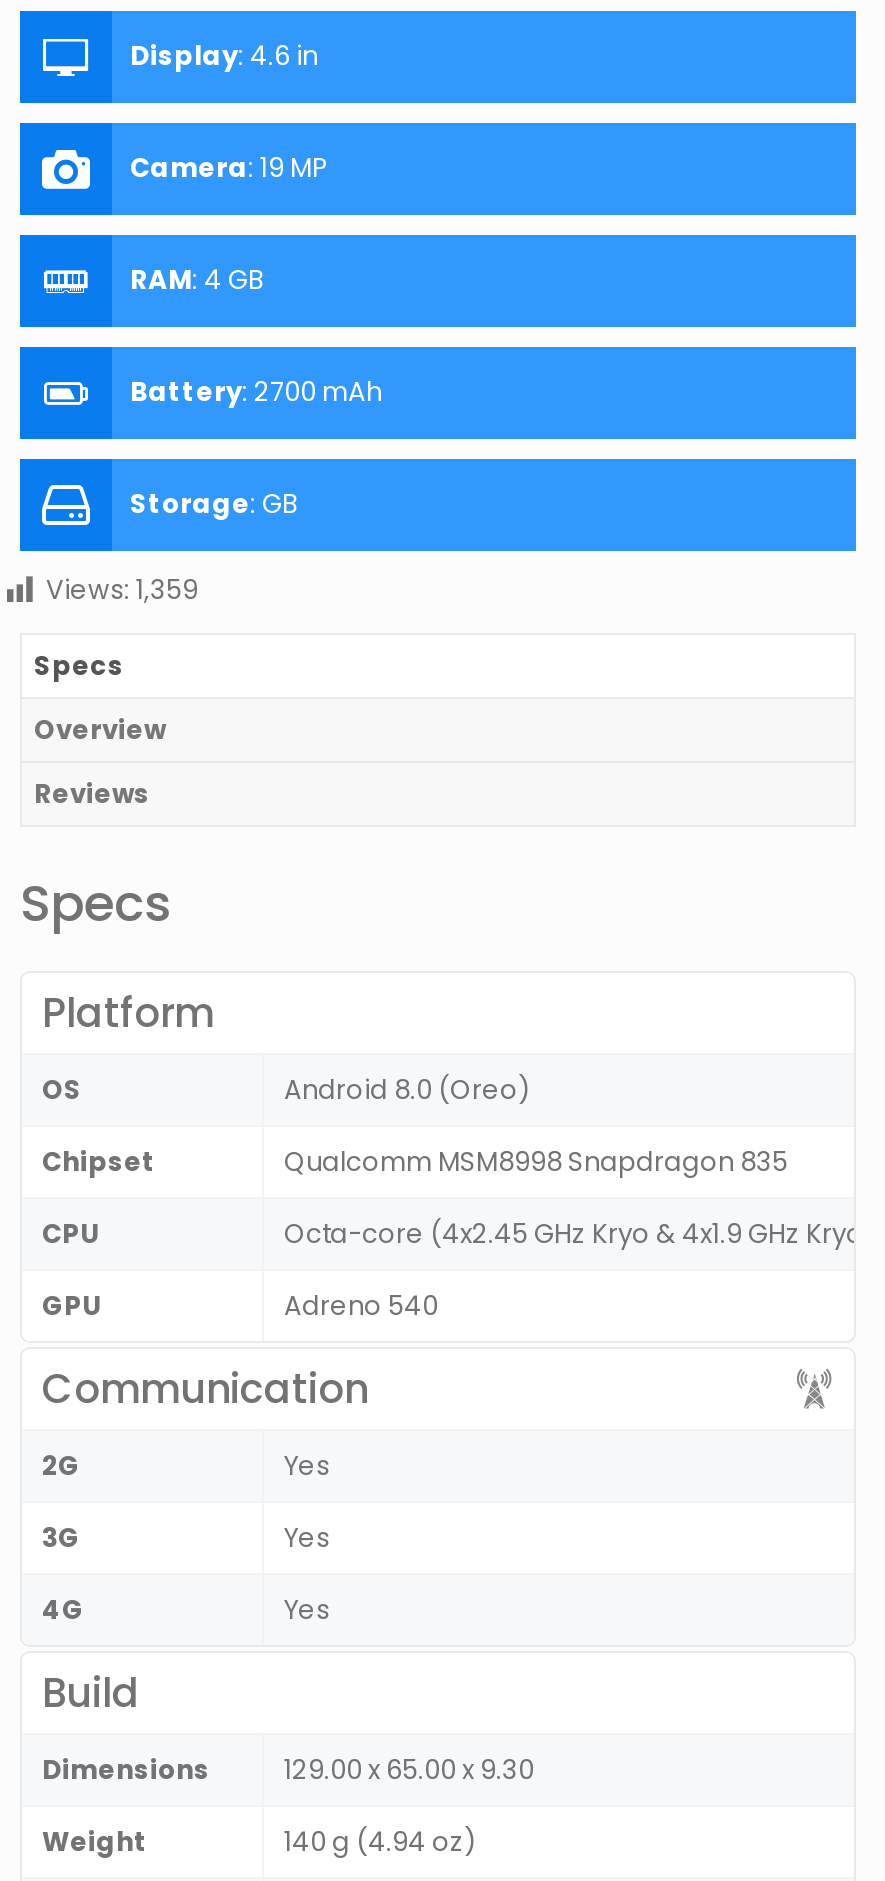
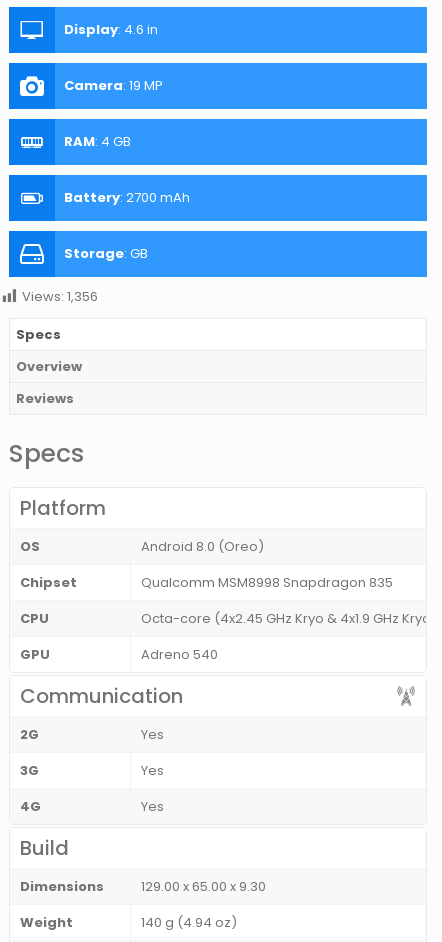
- Views: 1,359
+ Views: 1,356
